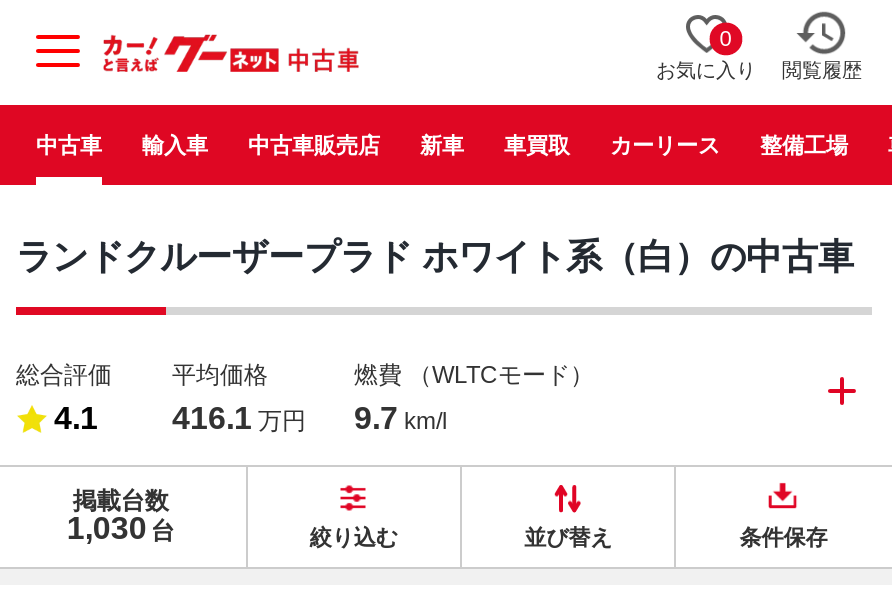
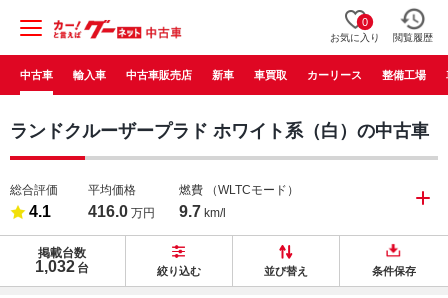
- 416.1万円 9.7 km/l
+ 416.0万円 9.7 km/l

- 1,030 台
+ 1,032 台
